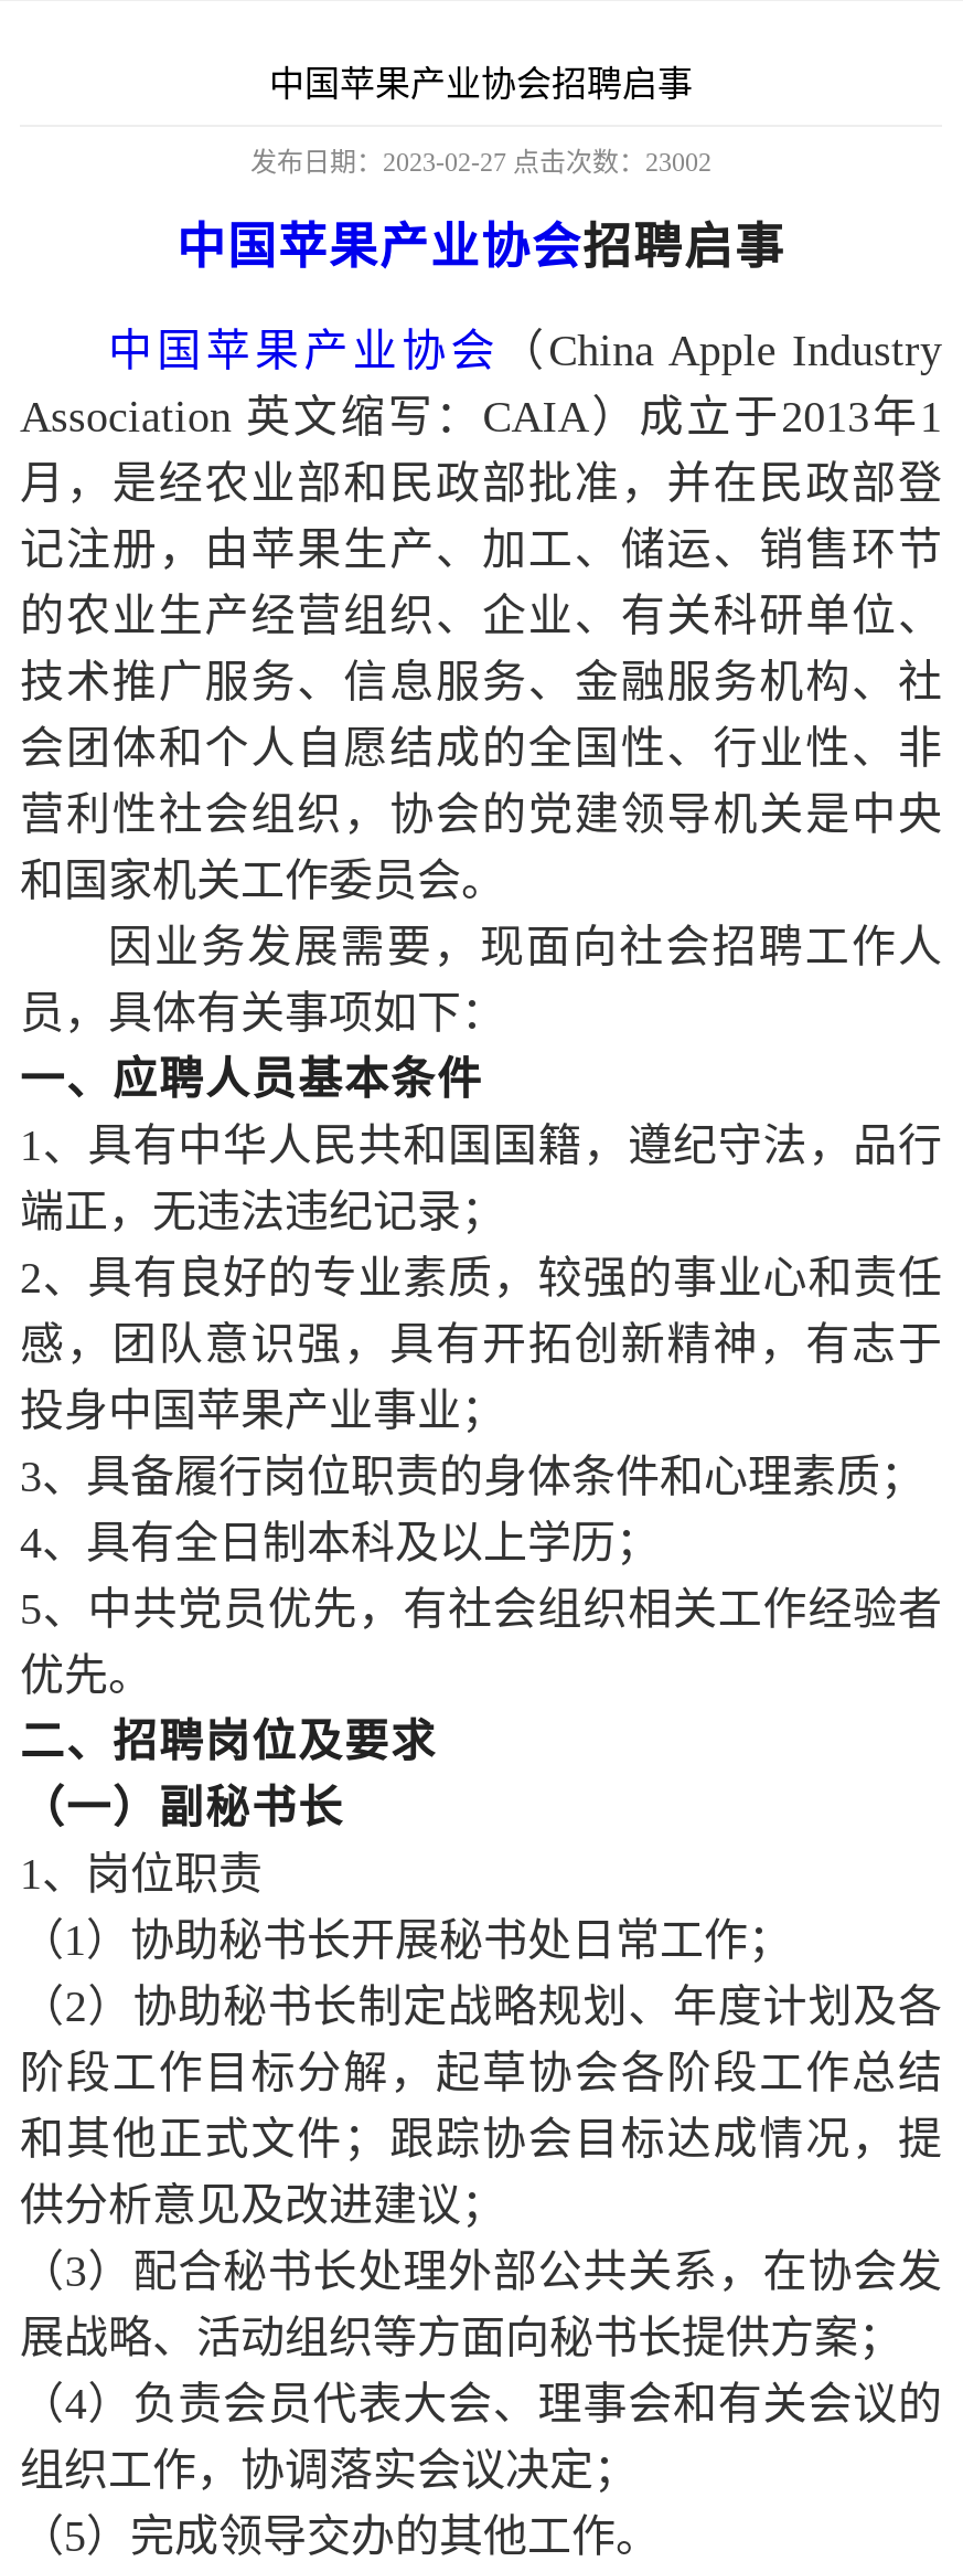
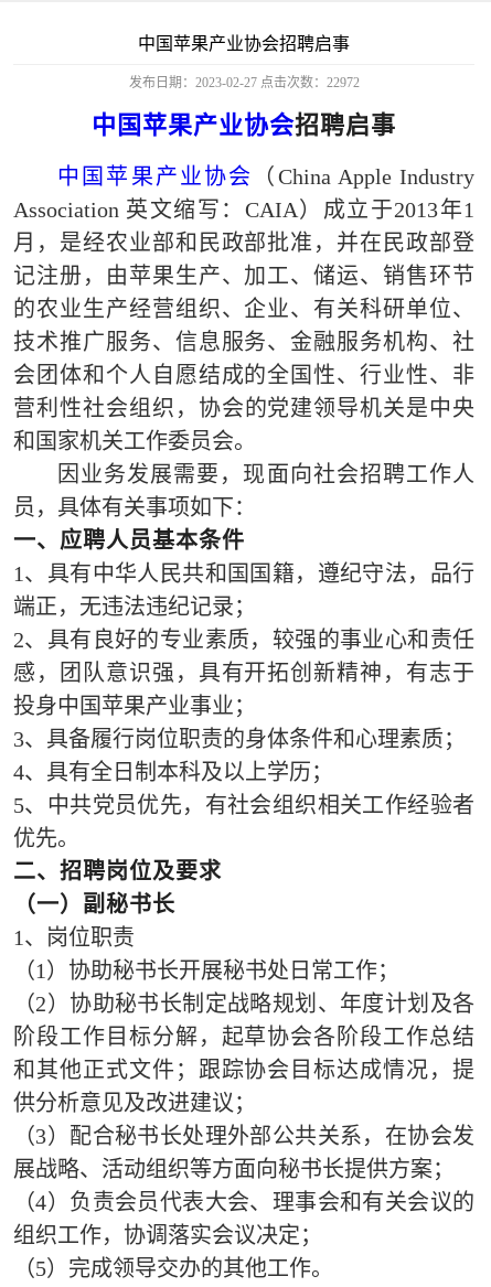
- 发布日期：2023-02-27点击次数：23002
+ 发布日期：2023-02-27点击次数：22972
